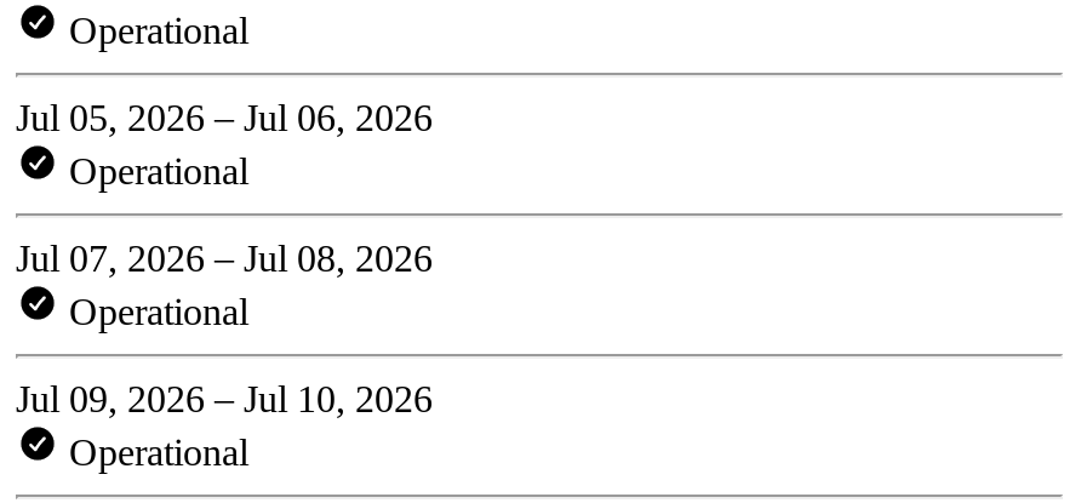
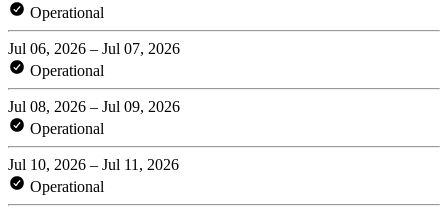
- Jul 05, 2026 – Jul 06, 2026
+ Jul 06, 2026 – Jul 07, 2026

- Jul 07, 2026 – Jul 08, 2026
+ Jul 08, 2026 – Jul 09, 2026

- Jul 09, 2026 – Jul 10, 2026
+ Jul 10, 2026 – Jul 11, 2026
